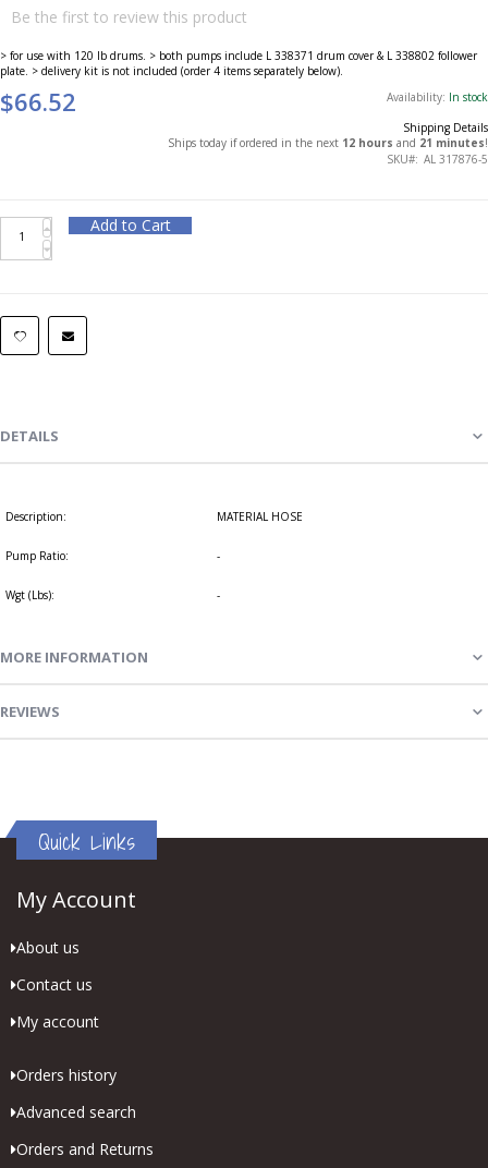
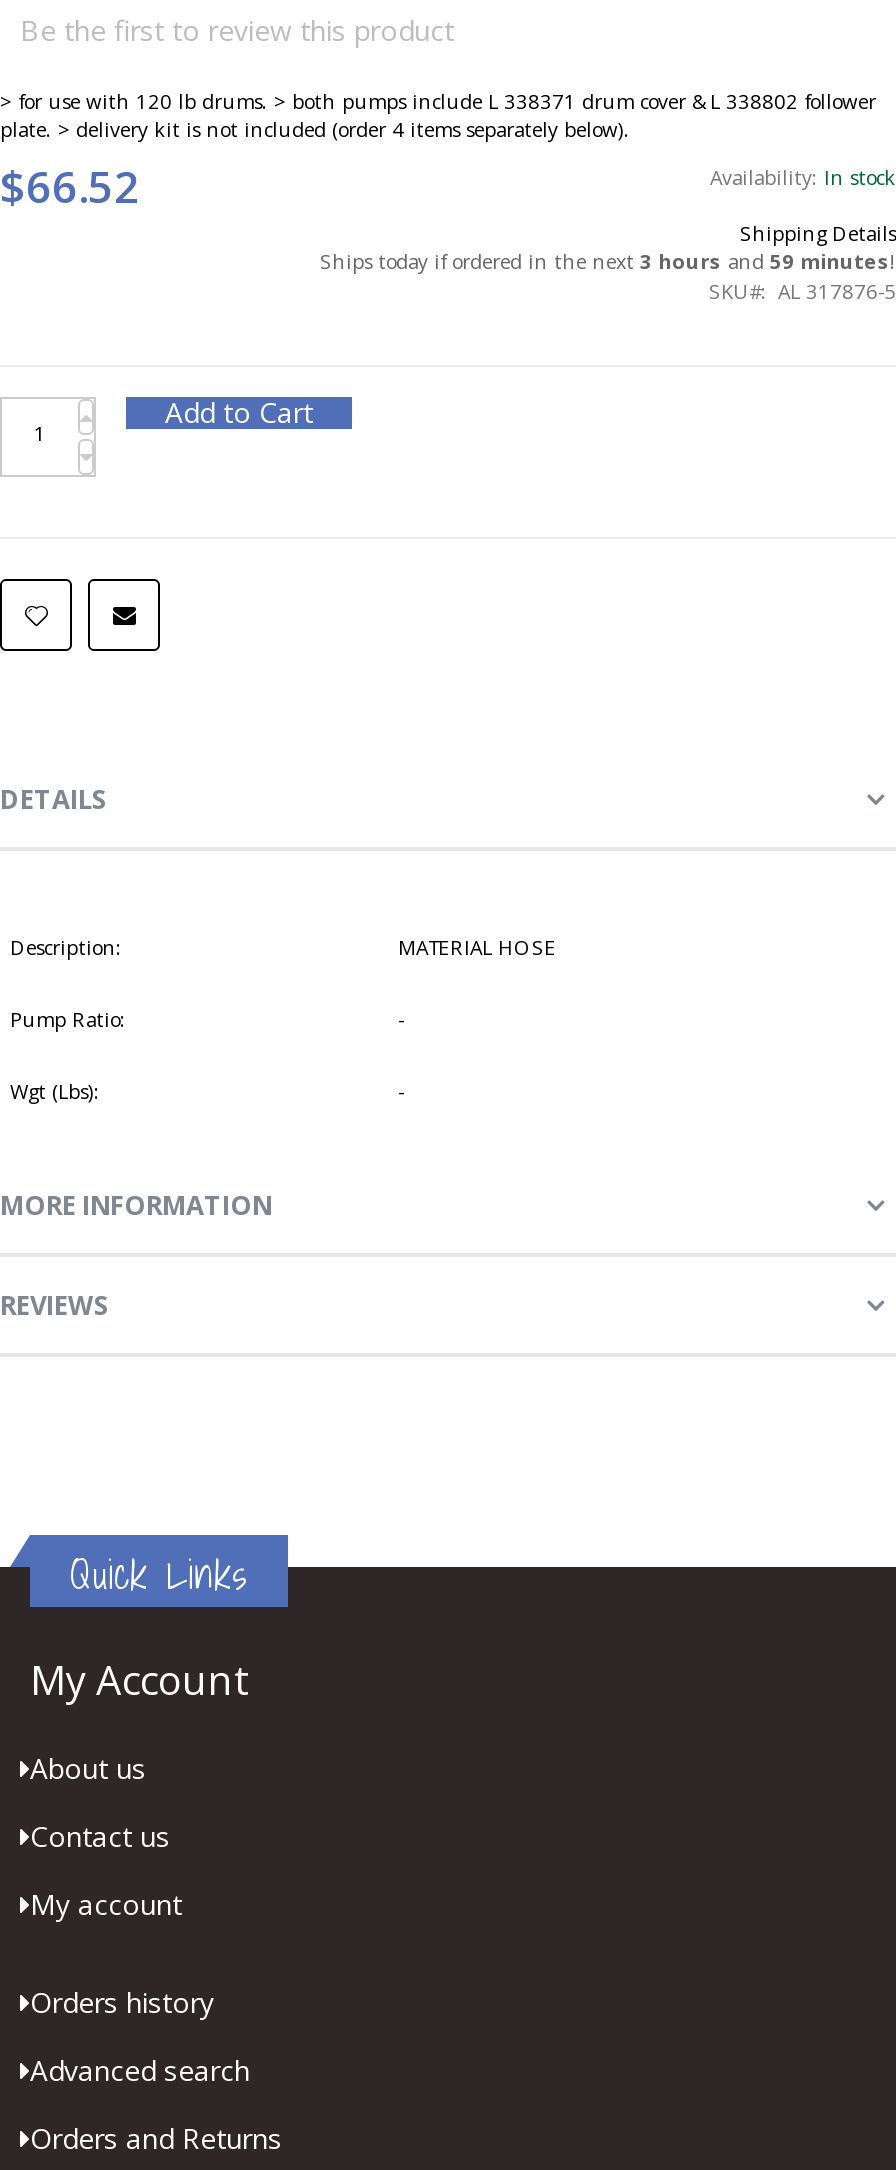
- Ships today if ordered in the next 12 hours and 21 minutes!
+ Ships today if ordered in the next 3 hours and 59 minutes!
